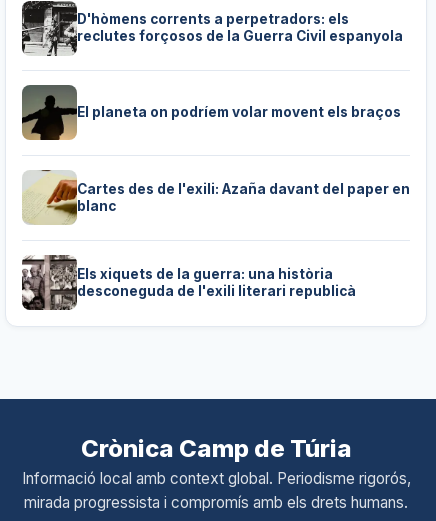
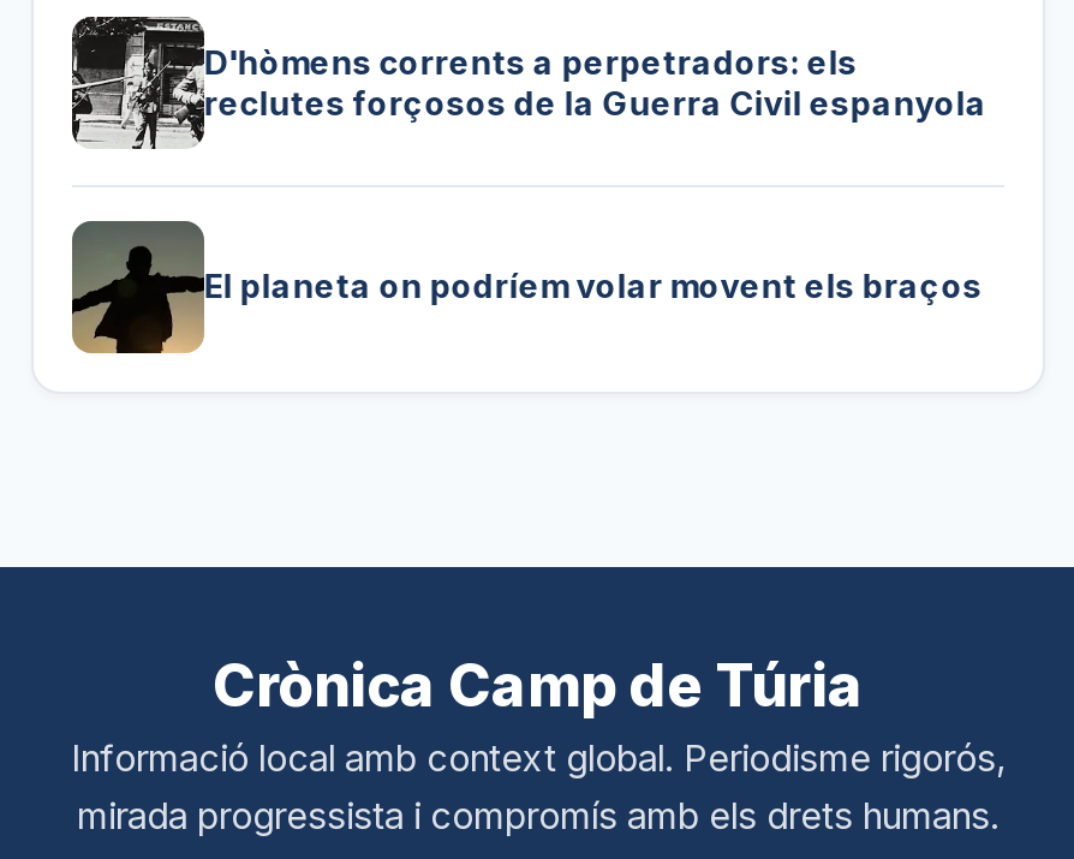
- [image]
- Cartes des de l'exili: Azaña davant del paper en
- blanc

- [image]
- Els xiquets de la guerra: una història
- desconeguda de l'exili literari republicà
